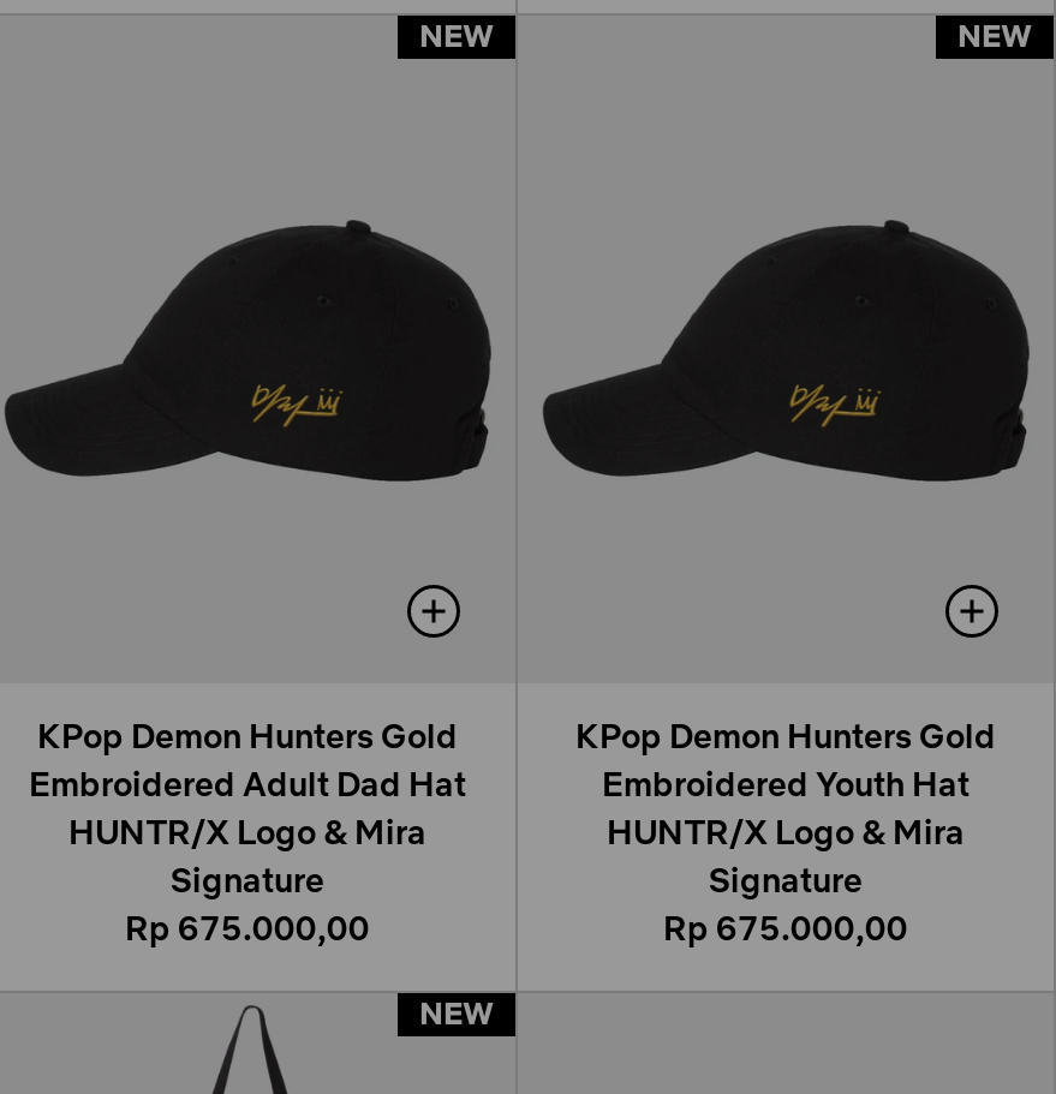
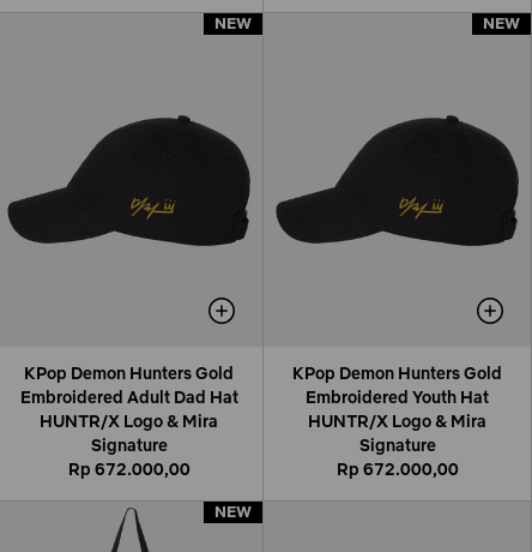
- Rp 675.000,00
+ Rp 672.000,00

- Rp 675.000,00
+ Rp 672.000,00
